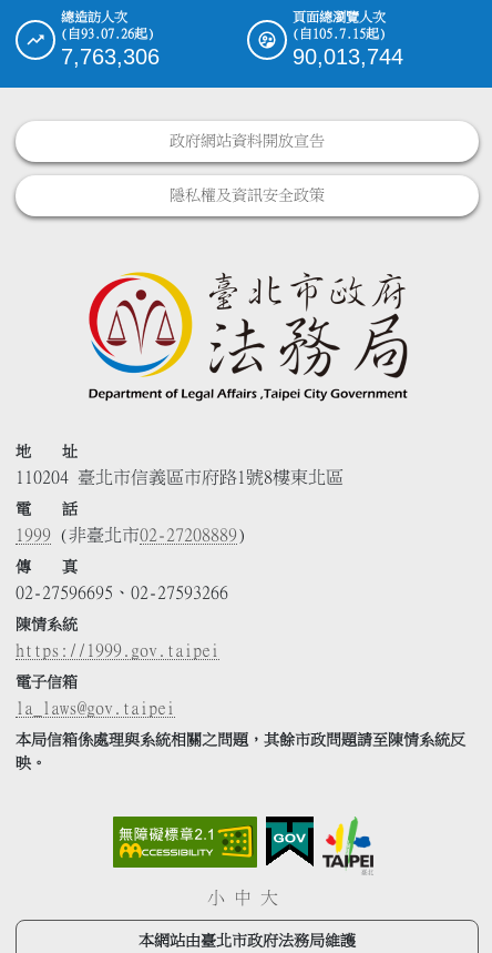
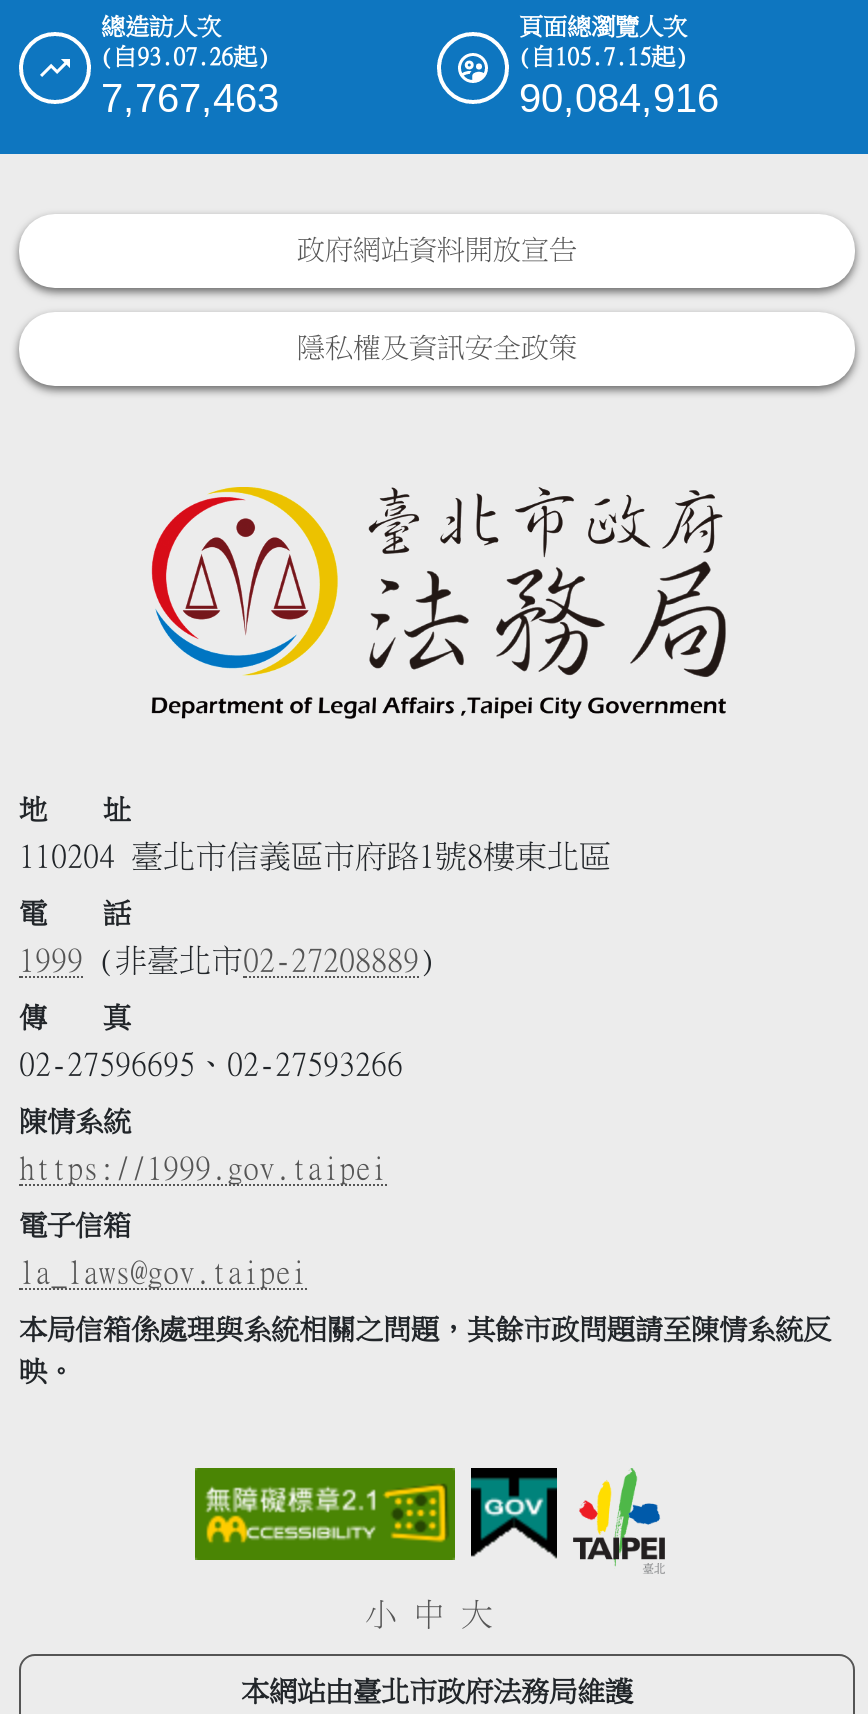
- 7,763,306
+ 7,767,463

- 90,013,744
+ 90,084,916
